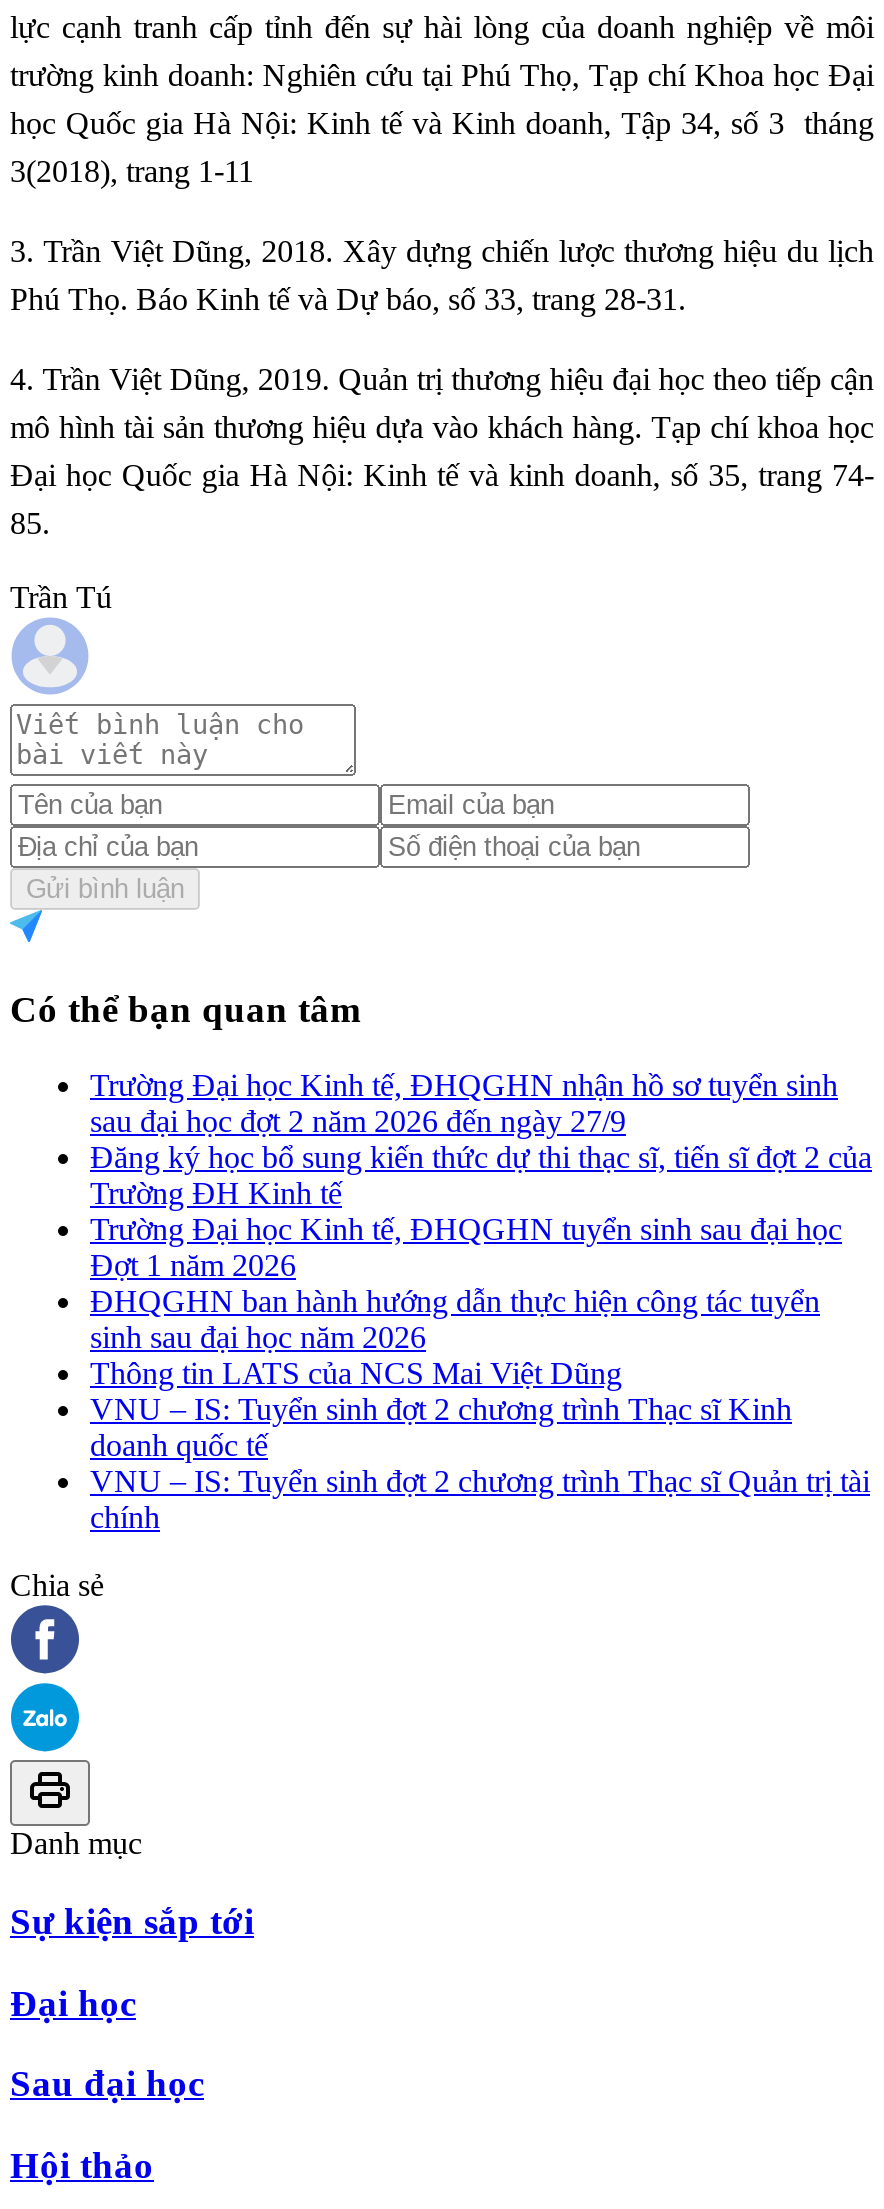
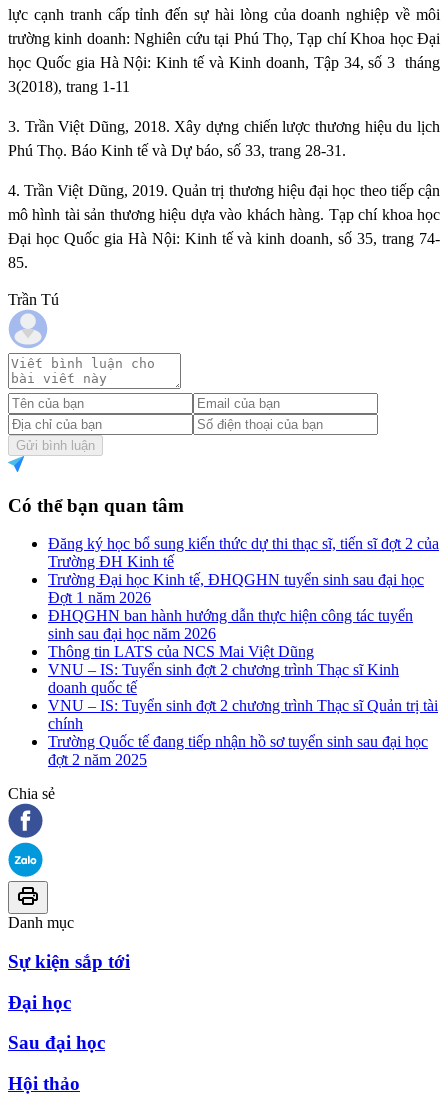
- Trường Đại học Kinh tế, ĐHQGHN nhận hồ sơ tuyển sinh
- sau đại học đợt 2 năm 2026 đến ngày 27/9

moved up: Đăng ký học bổ sung kiến thức dự thi thạc sĩ, tiến sĩ đợt 2 của | Trường ĐH Kinh tế | Trường Đại học Kinh tế, ĐHQGHN tuyển sinh sau đại học | ... | VNU – IS: Tuyển sinh đợt 2 chương trình Thạc sĩ Quản trị tài | chính

+ Trường Quốc tế đang tiếp nhận hồ sơ tuyển sinh sau đại học
+ đợt 2 năm 2025
